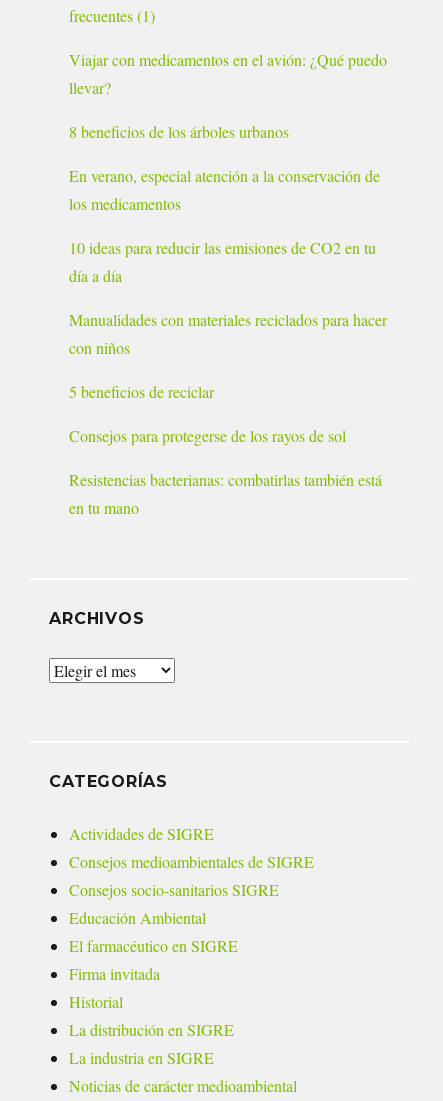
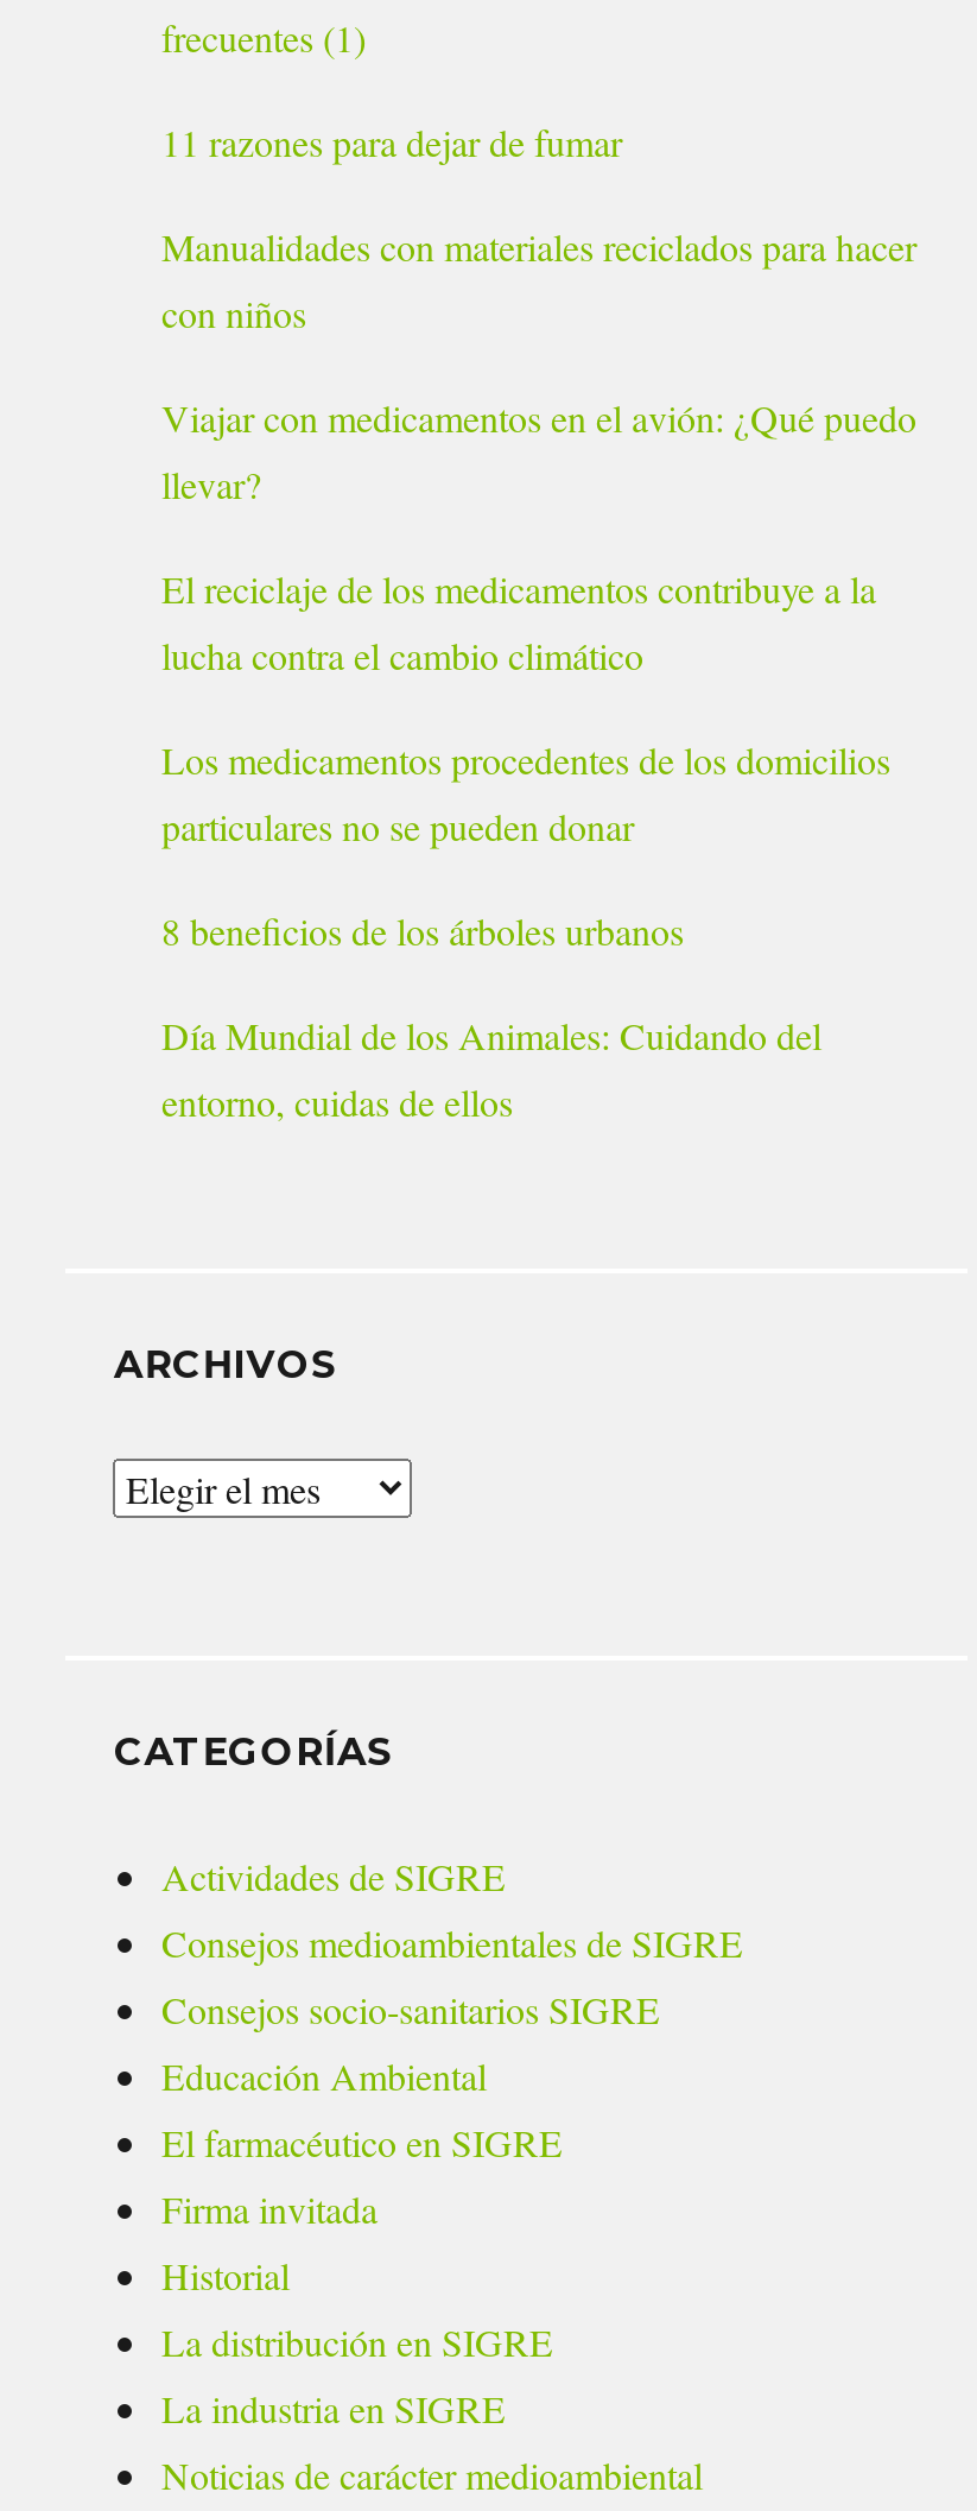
+ 11 razones para dejar de fumar

moved down: Viajar con medicamentos en el avión: ¿Qué puedo | llevar?

+ El reciclaje de los medicamentos contribuye a la
+ lucha contra el cambio climático
+ Los medicamentos procedentes de los domicilios
+ particulares no se pueden donar

moved down: 8 beneficios de los árboles urbanos

- En verano, especial atención a la conservación de
- los medicamentos
- 10 ideas para reducir las emisiones de CO2 en tu
- día a día
- 5 beneficios de reciclar
- Consejos para protegerse de los rayos de sol
- Resistencias bacterianas: combatirlas también está
- en tu mano
+ Día Mundial de los Animales: Cuidando del
+ entorno, cuidas de ellos

moved up: Manualidades con materiales reciclados para hacer | con niños
